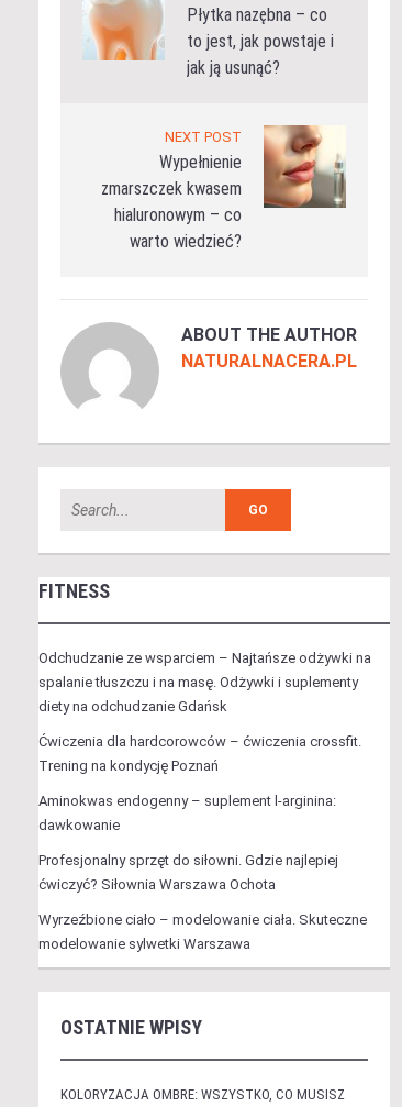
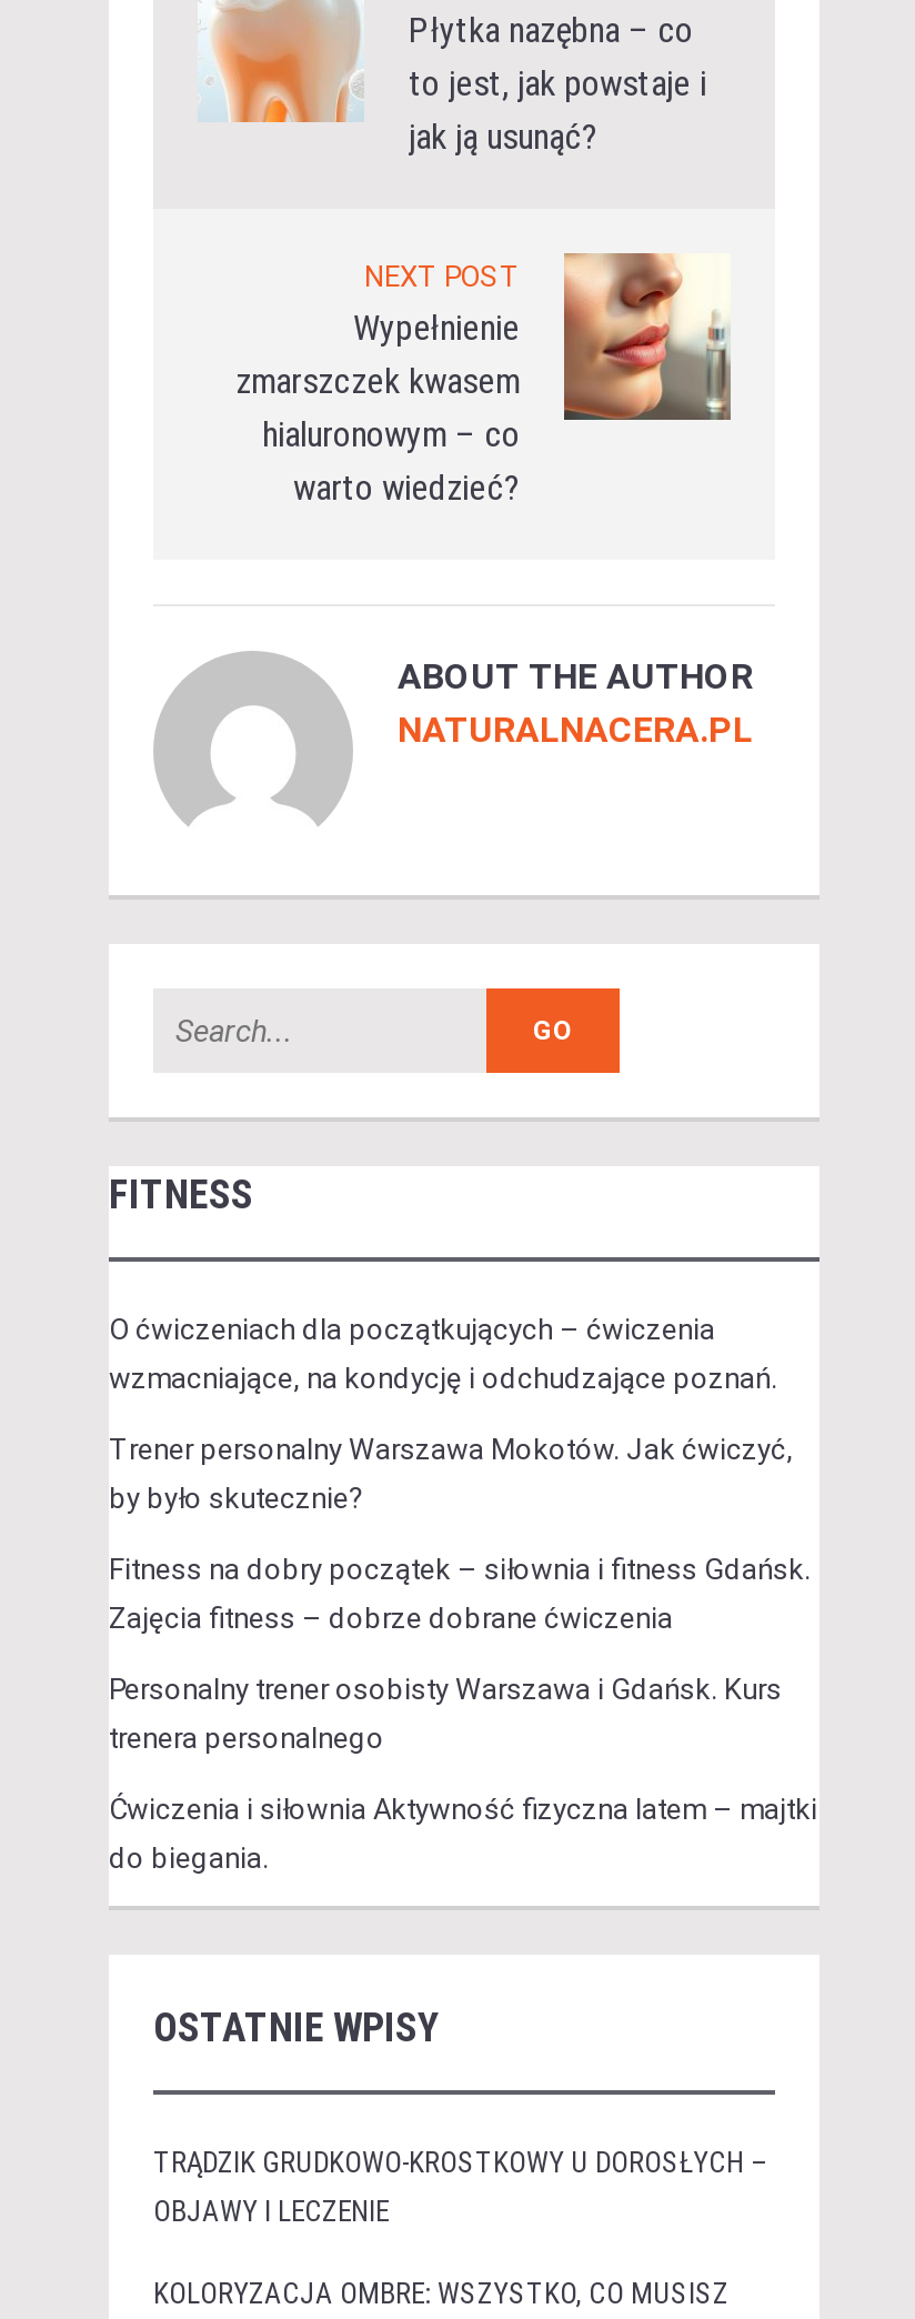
- Odchudzanie ze wsparciem – Najtańsze odżywki na
- spalanie tłuszczu i na masę. Odżywki i suplementy
- diety na odchudzanie Gdańsk
- Ćwiczenia dla hardcorowców – ćwiczenia crossfit.
- Trening na kondycję Poznań
- Aminokwas endogenny – suplement l-arginina:
- dawkowanie
- Profesjonalny sprzęt do siłowni. Gdzie najlepiej
- ćwiczyć? Siłownia Warszawa Ochota
- Wyrzeźbione ciało – modelowanie ciała. Skuteczne
- modelowanie sylwetki Warszawa
+ O ćwiczeniach dla początkujących – ćwiczenia
+ wzmacniające, na kondycję i odchudzające poznań.
+ Trener personalny Warszawa Mokotów. Jak ćwiczyć,
+ by było skutecznie?
+ Fitness na dobry początek – siłownia i fitness Gdańsk.
+ Zajęcia fitness – dobrze dobrane ćwiczenia
+ Personalny trener osobisty Warszawa i Gdańsk. Kurs
+ trenera personalnego
+ Ćwiczenia i siłownia Aktywność fizyczna latem – majtki
+ do biegania.

moved up: OSTATNIE WPISY

+ TRĄDZIK GRUDKOWO-KROSTKOWY U DOROSŁYCH –
+ OBJAWY I LECZENIE
